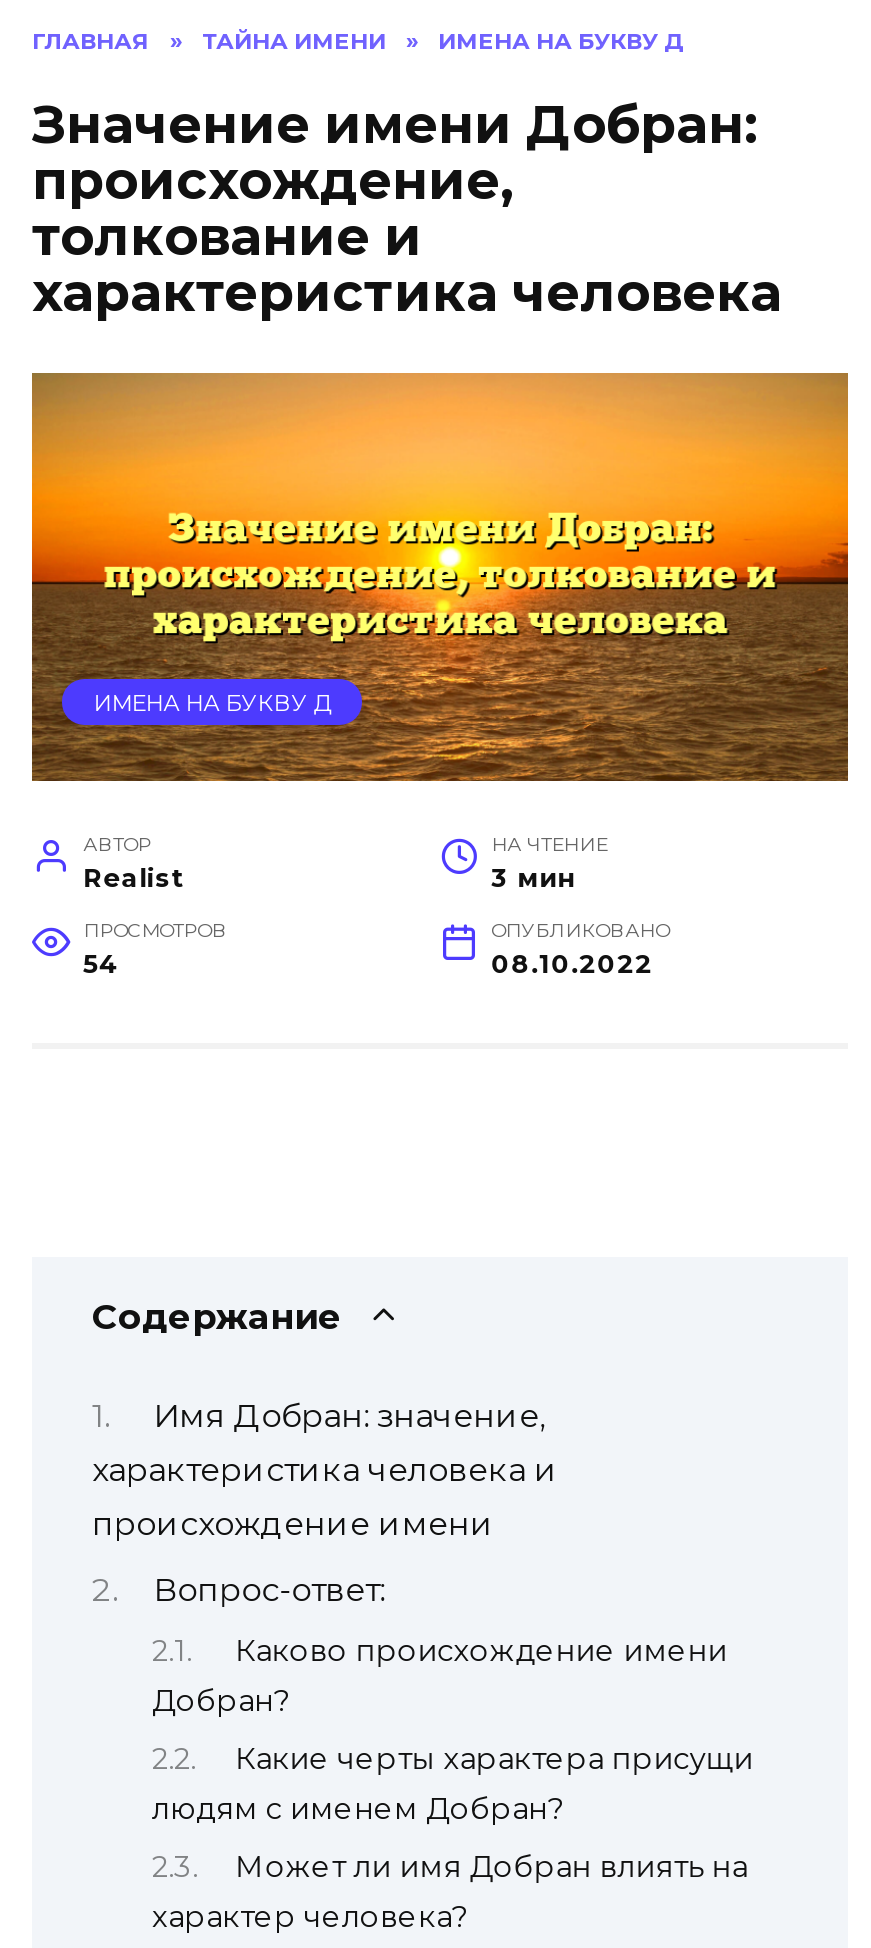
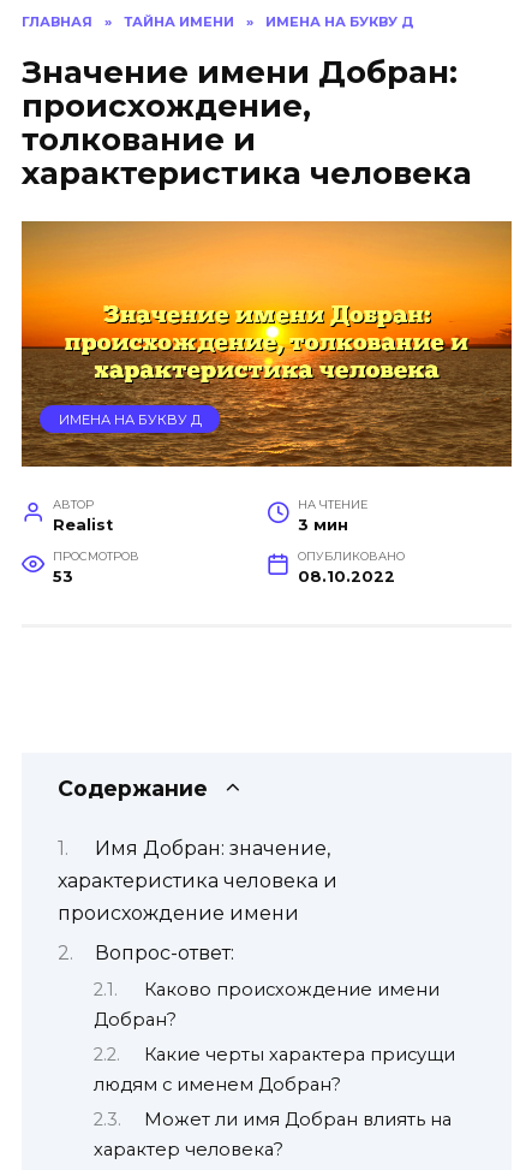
- 54
+ 53
